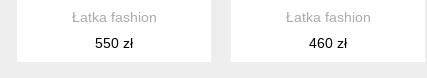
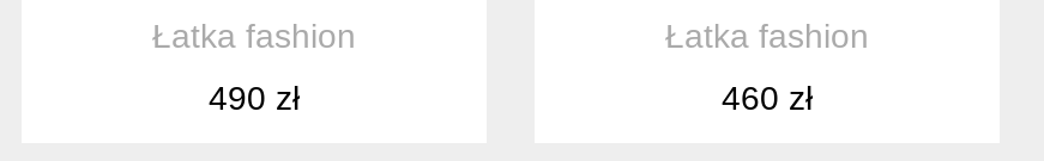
- 550 zł
+ 490 zł
